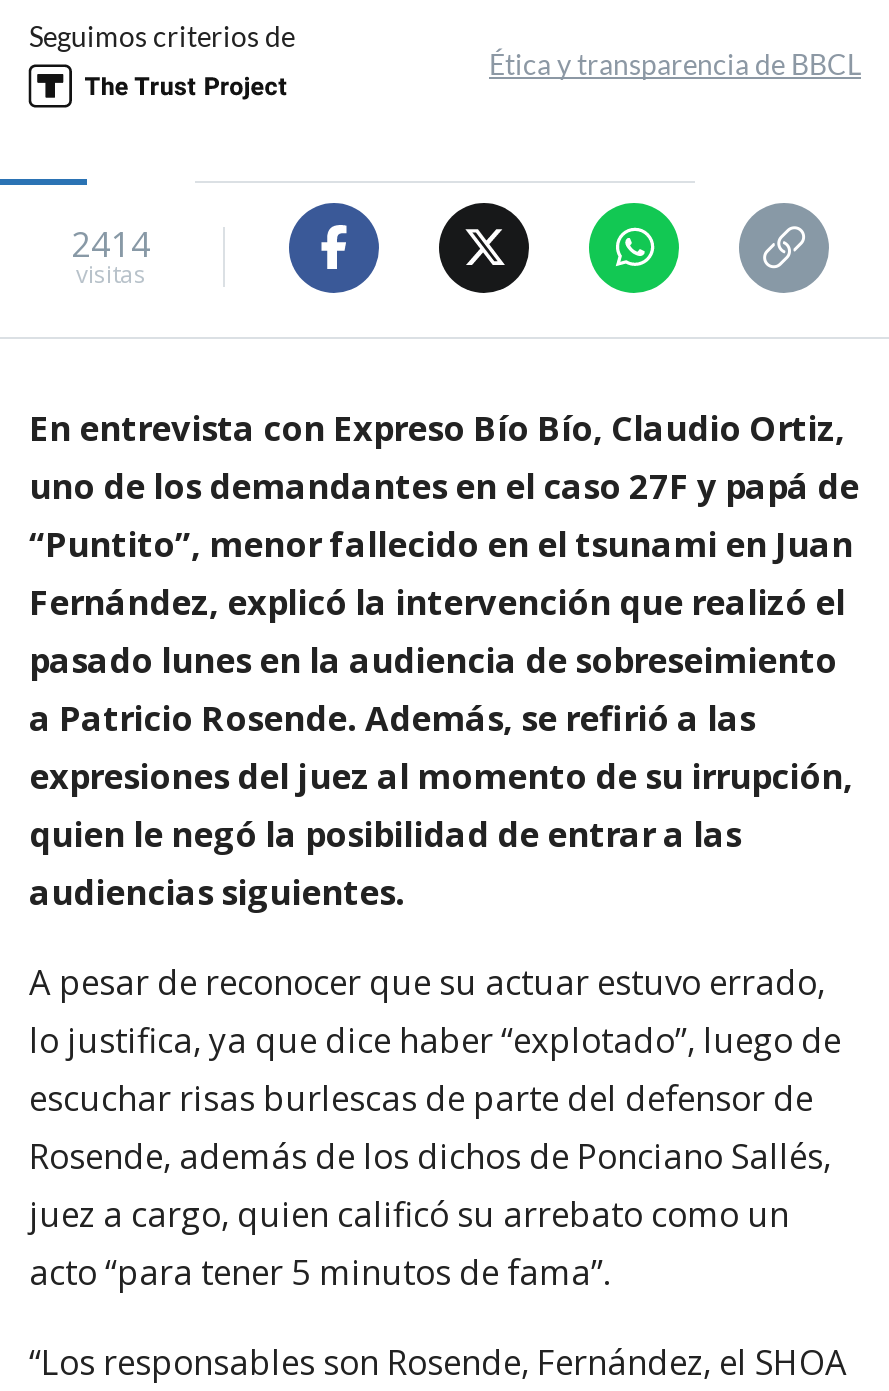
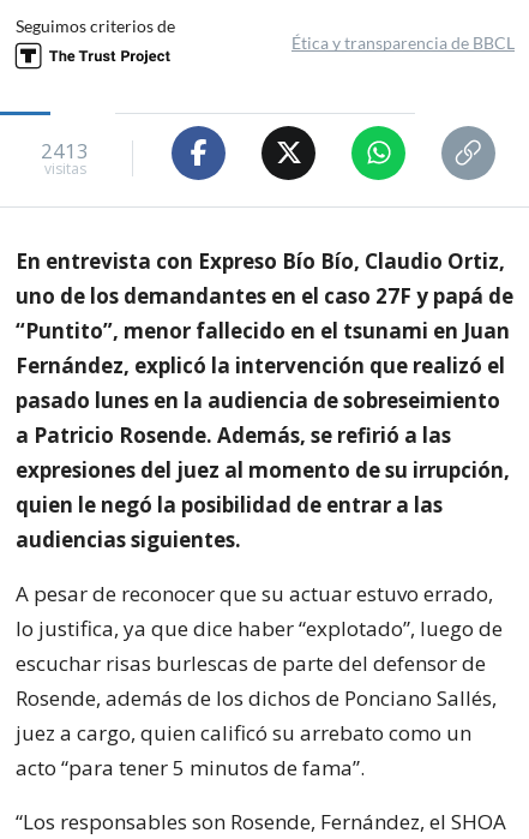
- 2414
+ 2413
